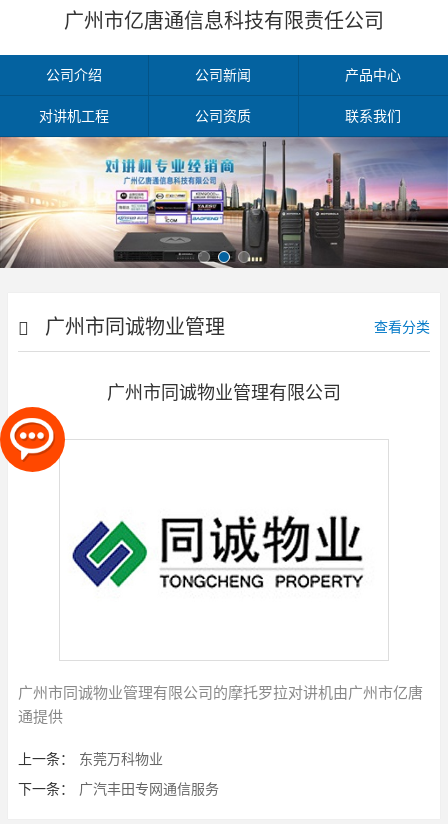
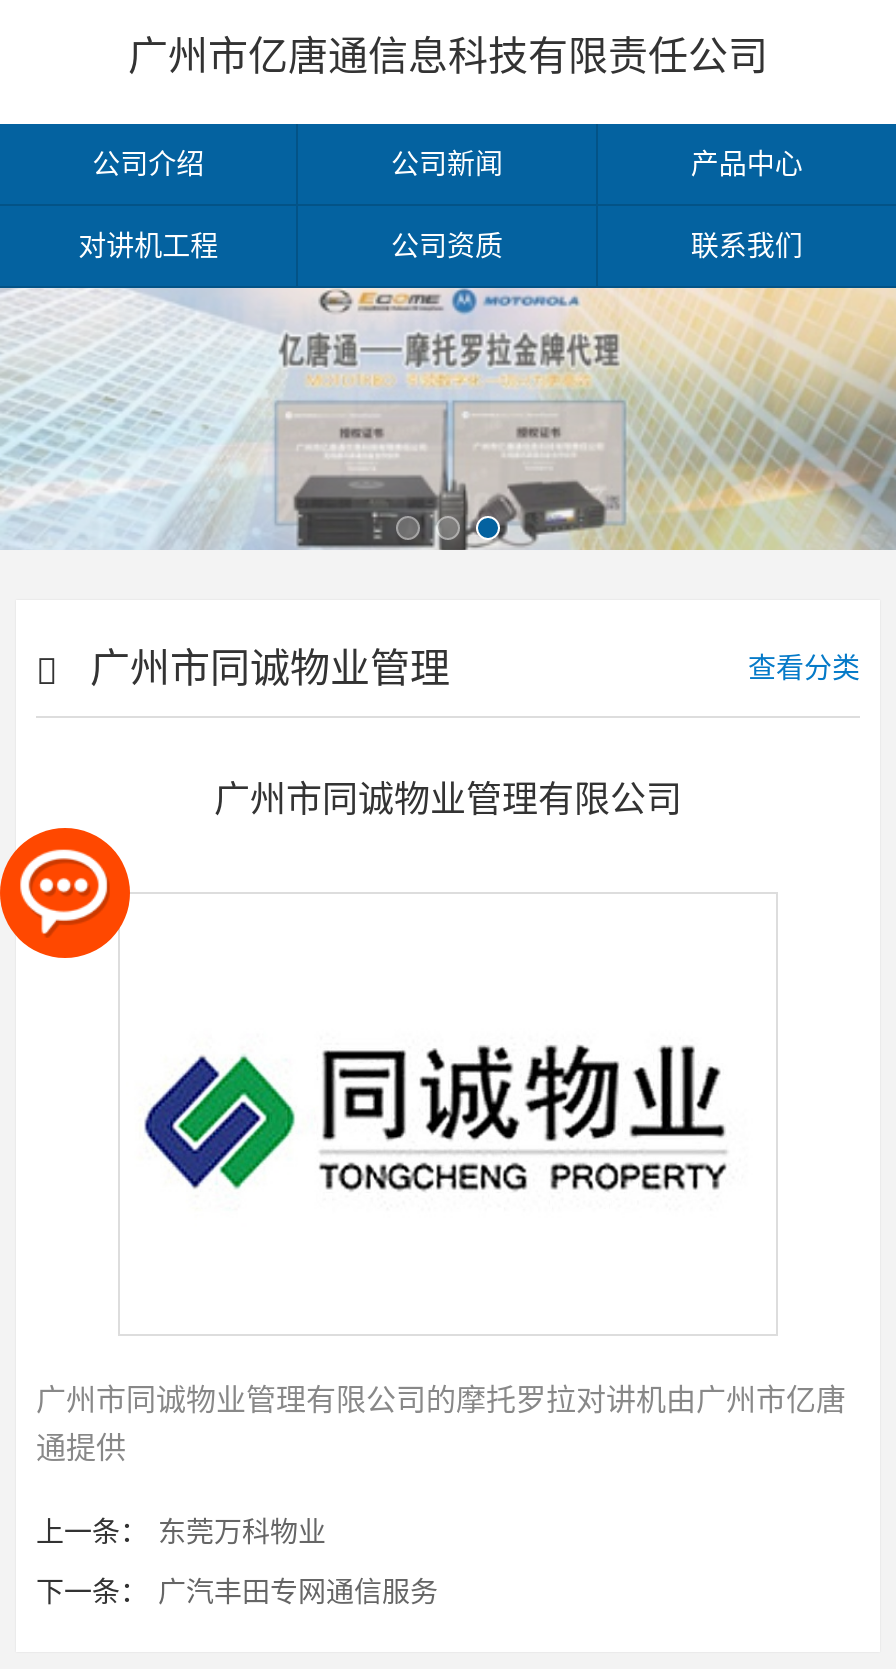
- [image]
+ [image]
